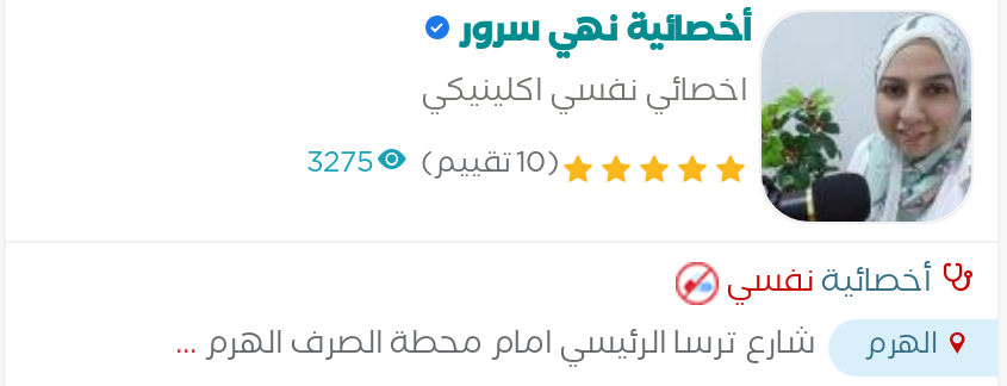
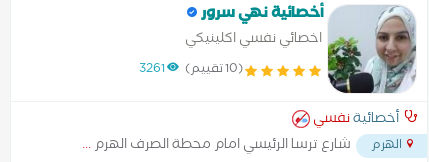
- 3275
+ 3261
